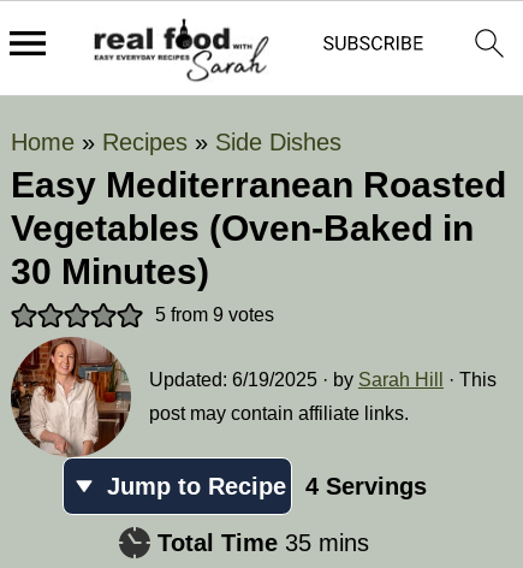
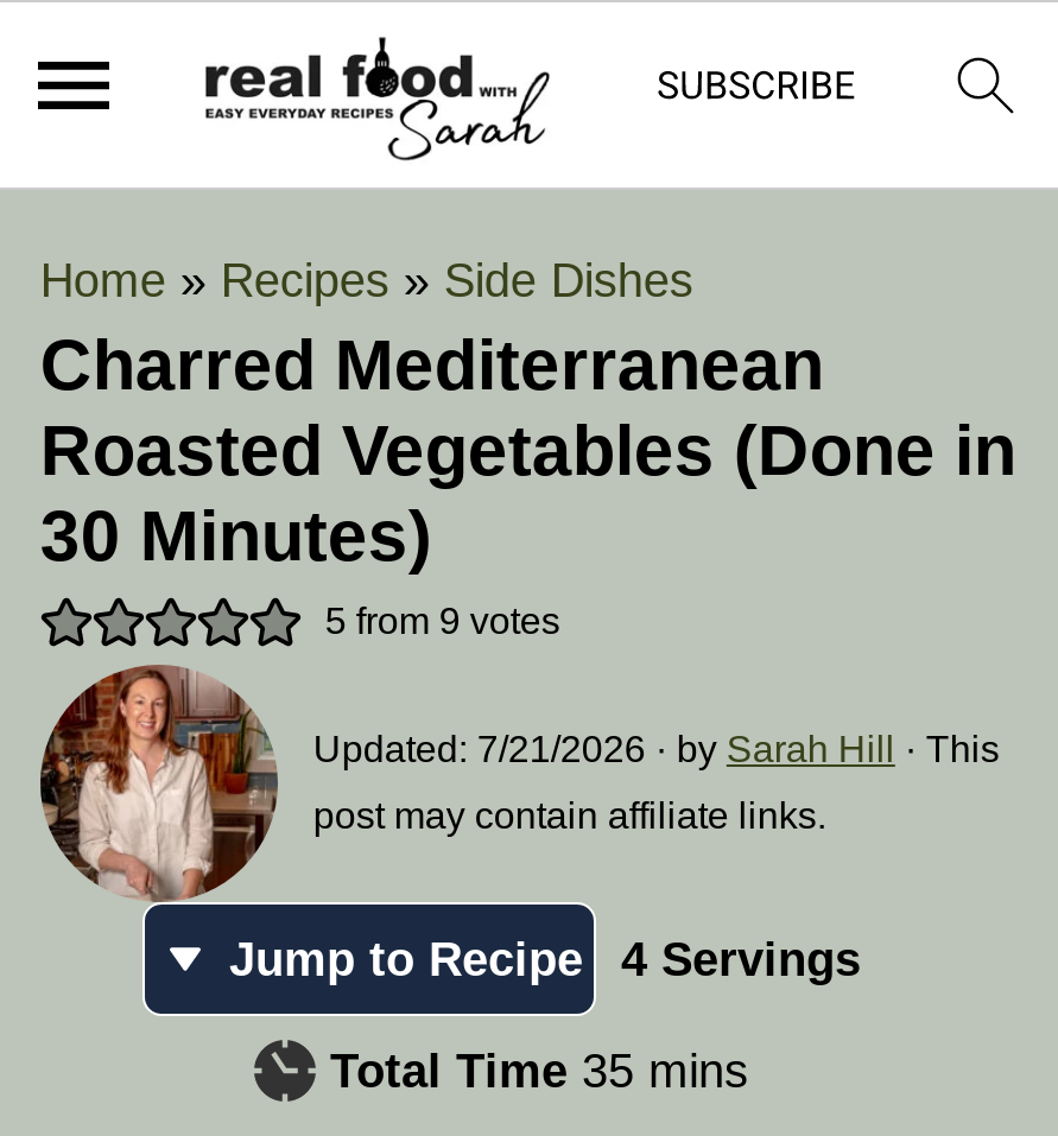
- Easy Mediterranean Roasted
- Vegetables (Oven-Baked in
+ Charred Mediterranean
+ Roasted Vegetables (Done in

- Updated: 6/19/2025 · by Sarah Hill · This
+ Updated: 7/21/2026 · by Sarah Hill · This
